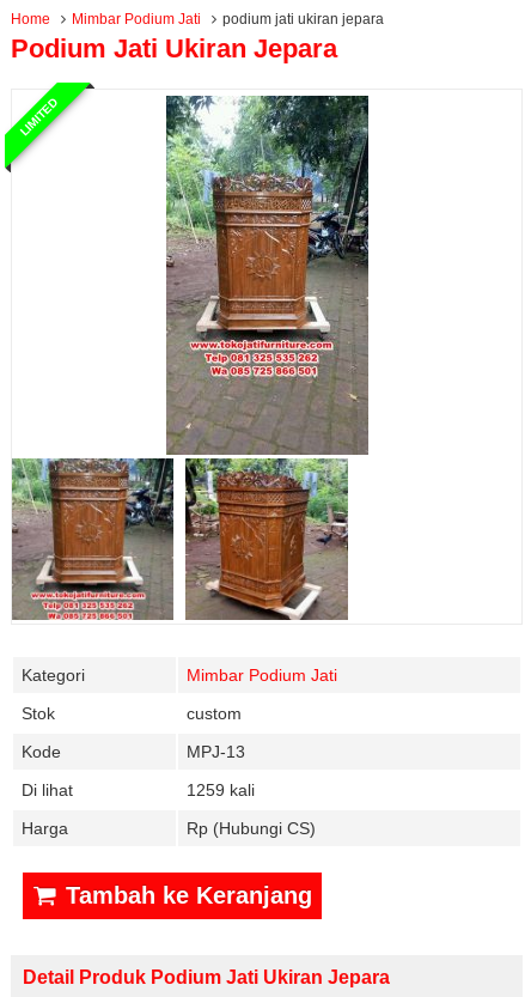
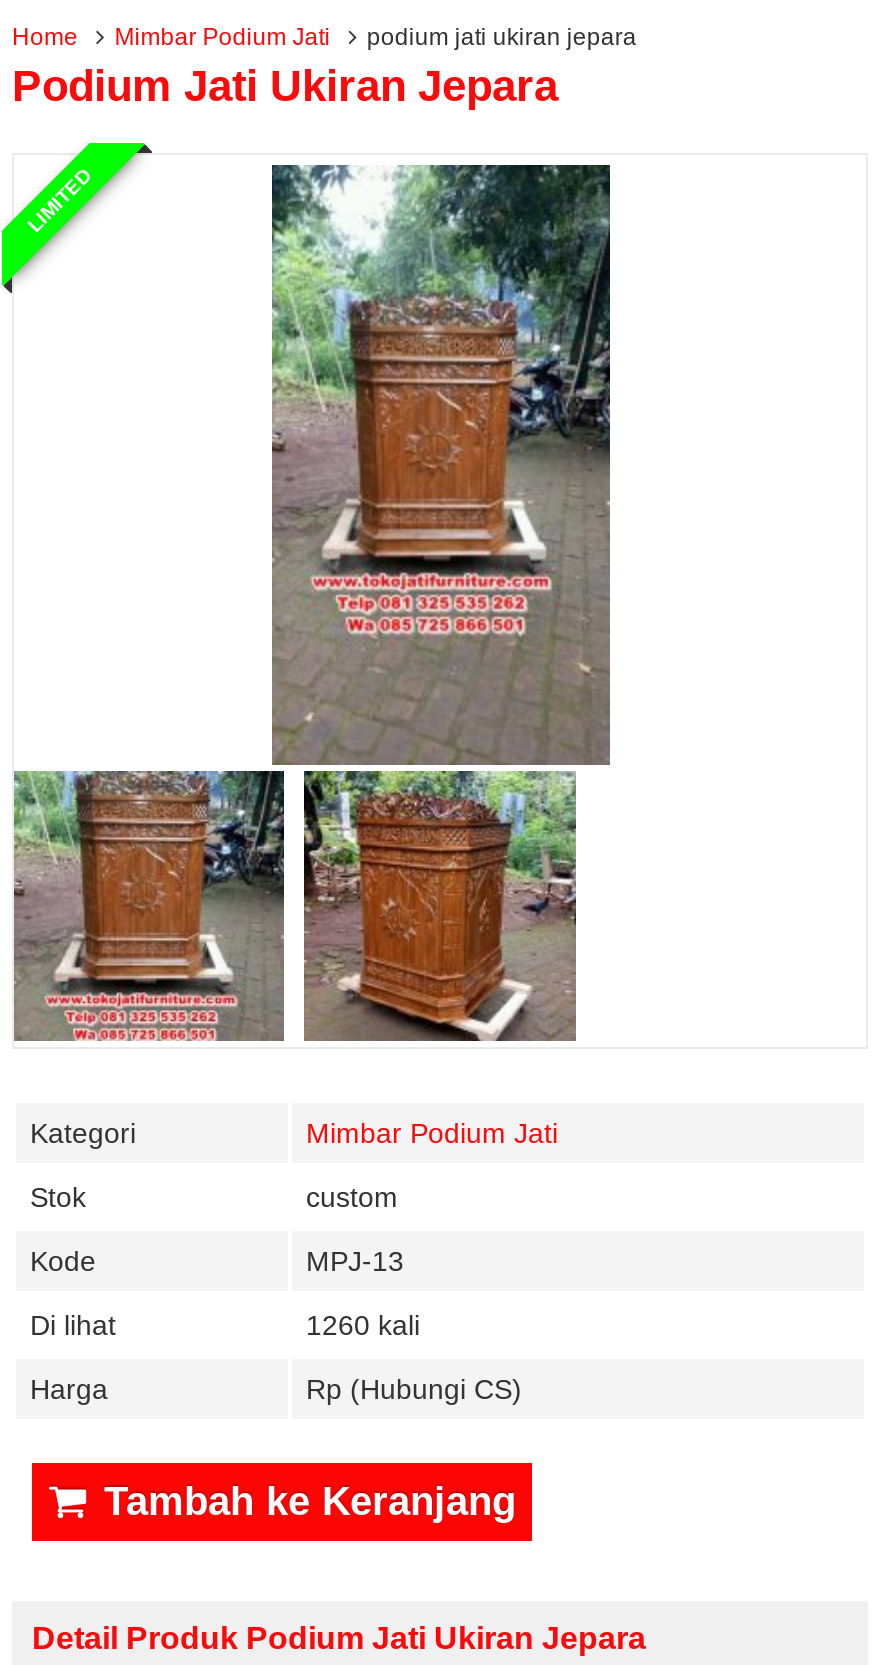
- 1259 kali
+ 1260 kali
